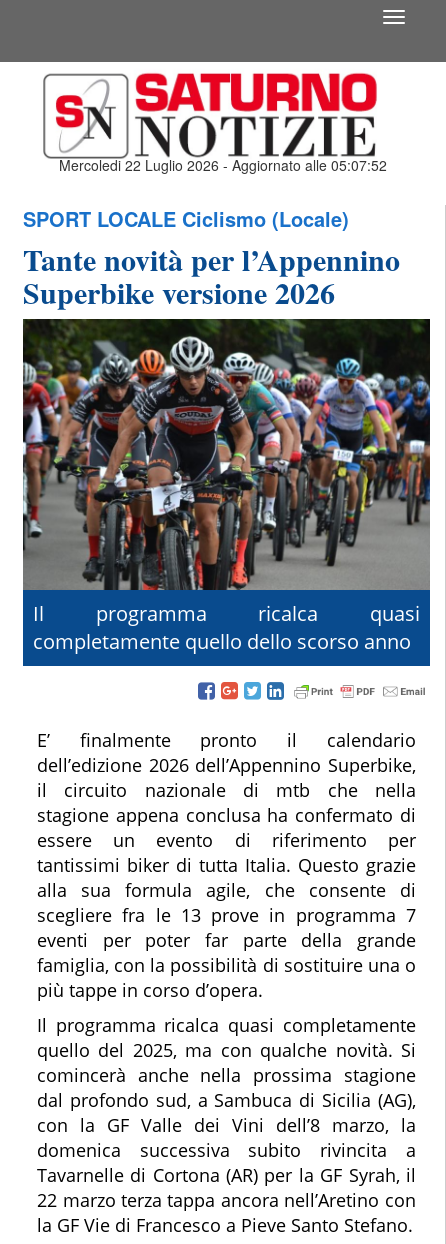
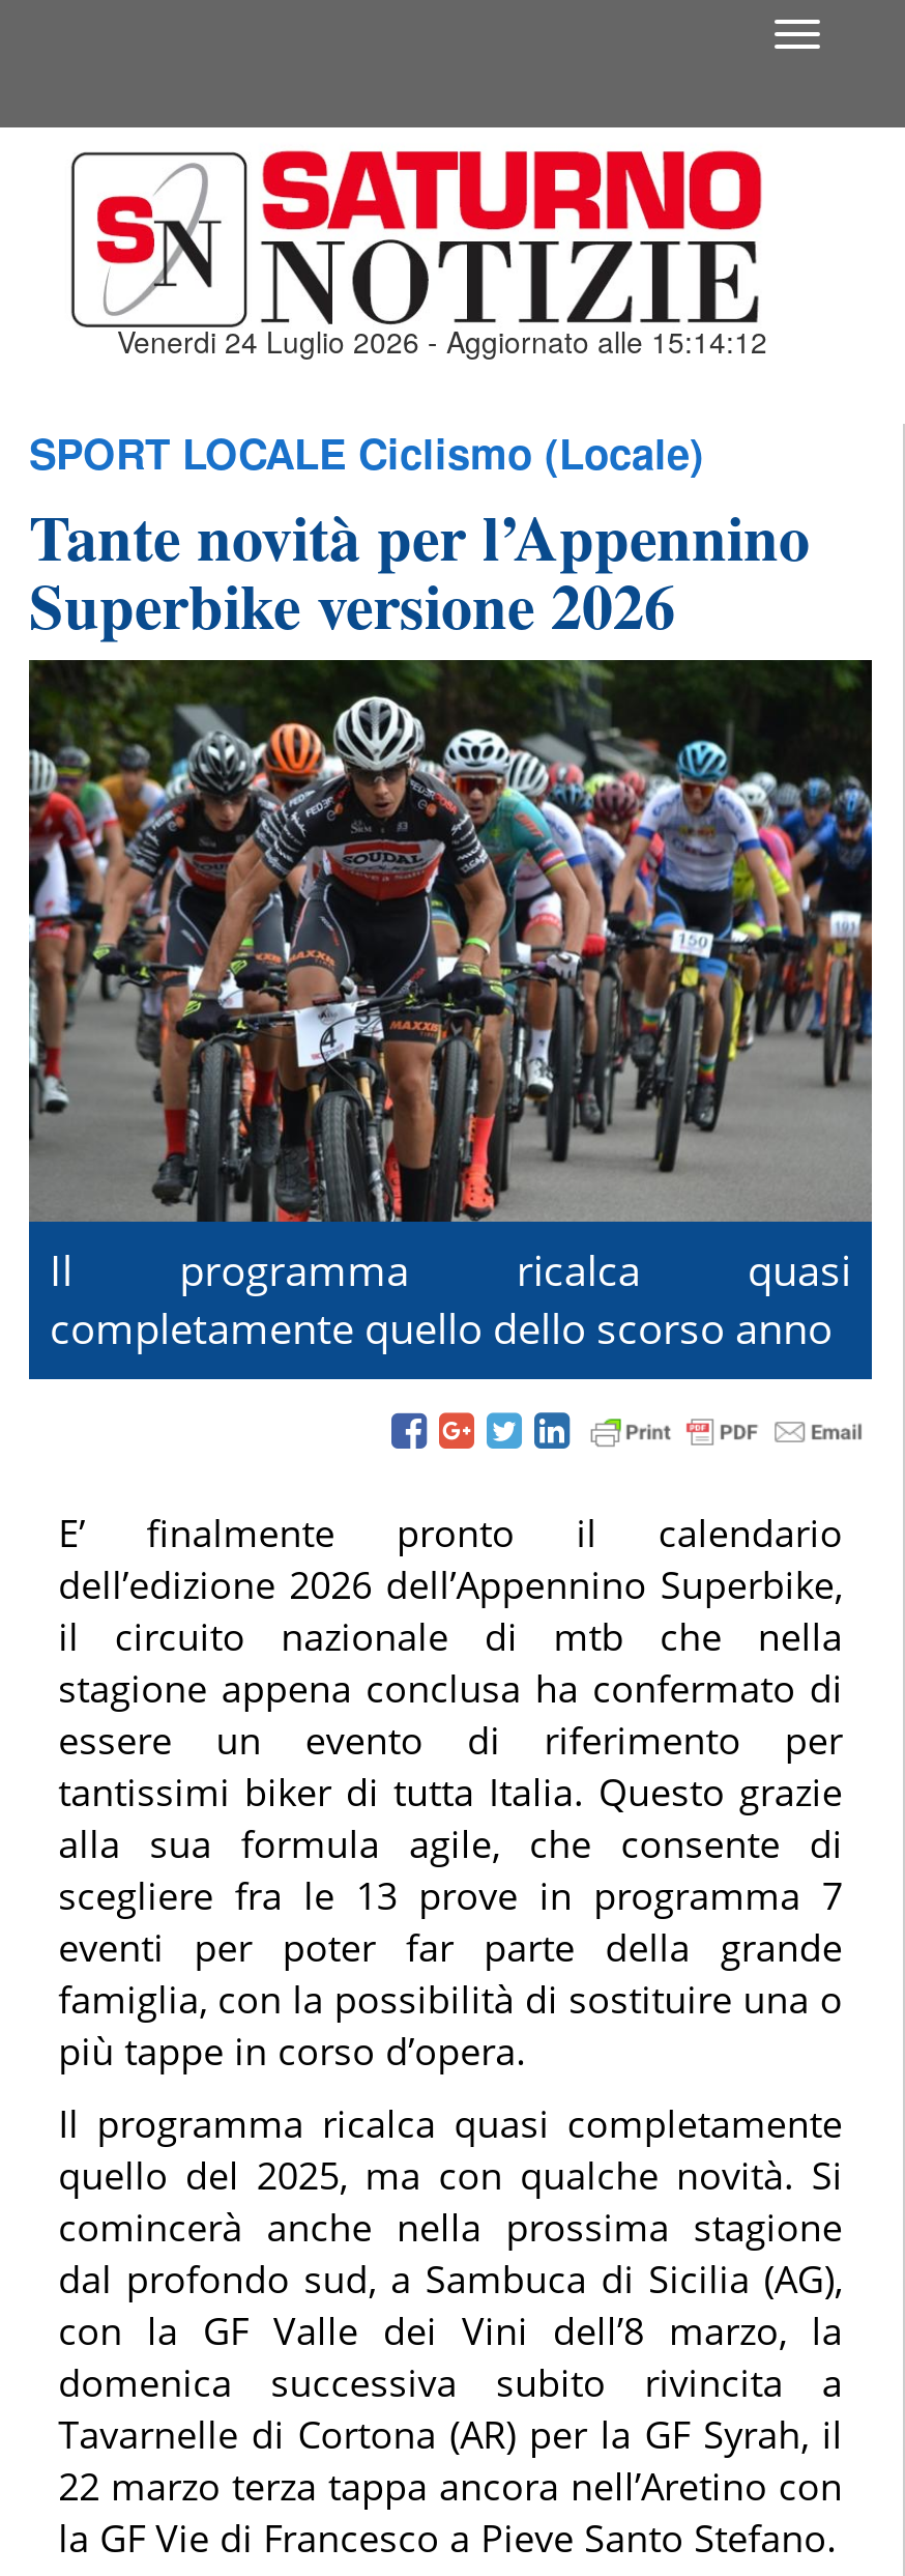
- Mercoledi 22 Luglio 2026 - Aggiornato alle 05:07:52
+ Venerdi 24 Luglio 2026 - Aggiornato alle 15:14:12
